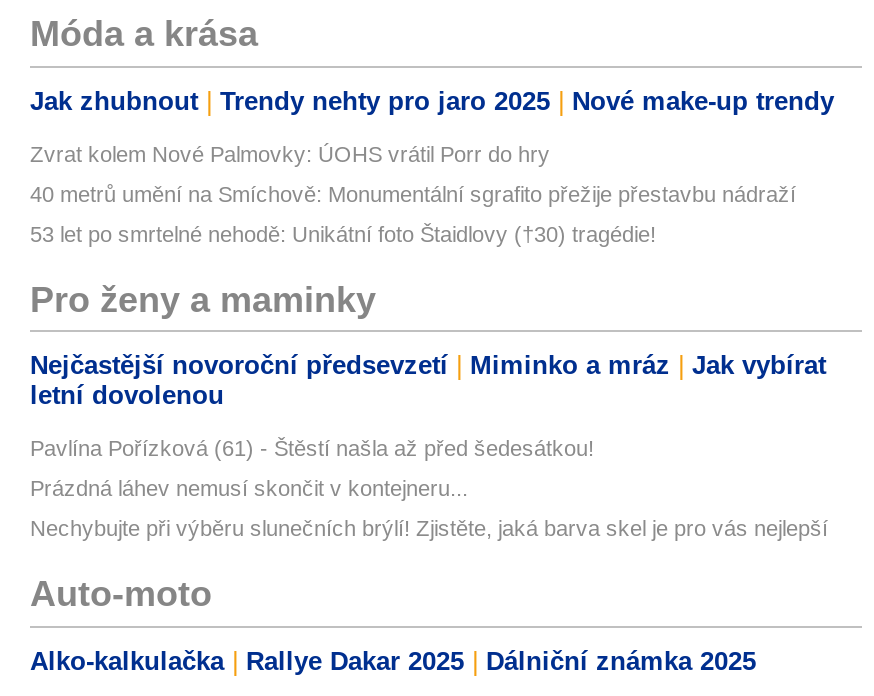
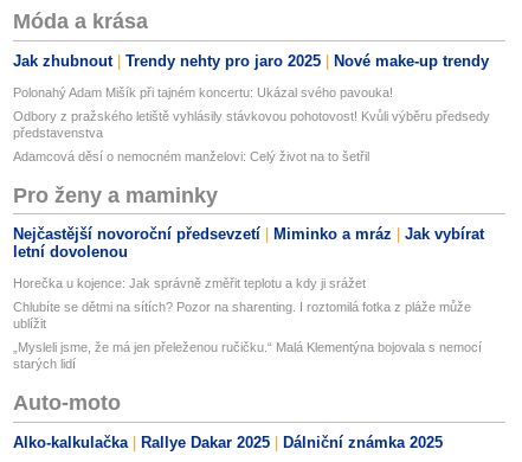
- Zvrat kolem Nové Palmovky: ÚOHS vrátil Porr do hry
+ Polonahý Adam Mišík při tajném koncertu: Ukázal svého pavouka!

- 40 metrů umění na Smíchově: Monumentální sgrafito přežije přestavbu nádraží
+ Odbory z pražského letiště vyhlásily stávkovou pohotovost! Kvůli výběru předsedy
+ představenstva

- 53 let po smrtelné nehodě: Unikátní foto Štaidlovy (†30) tragédie!
+ Adamcová děsí o nemocném manželovi: Celý život na to šetřil

- Pavlína Pořízková (61) - Štěstí našla až před šedesátkou!
+ Horečka u kojence: Jak správně změřit teplotu a kdy ji srážet

- Prázdná láhev nemusí skončit v kontejneru...
+ Chlubíte se dětmi na sítích? Pozor na sharenting. I roztomilá fotka z pláže může
+ ublížit

- Nechybujte při výběru slunečních brýlí! Zjistěte, jaká barva skel je pro vás nejlepší
+ „Mysleli jsme, že má jen přeleženou ručičku.“ Malá Klementýna bojovala s nemocí
+ starých lidí
